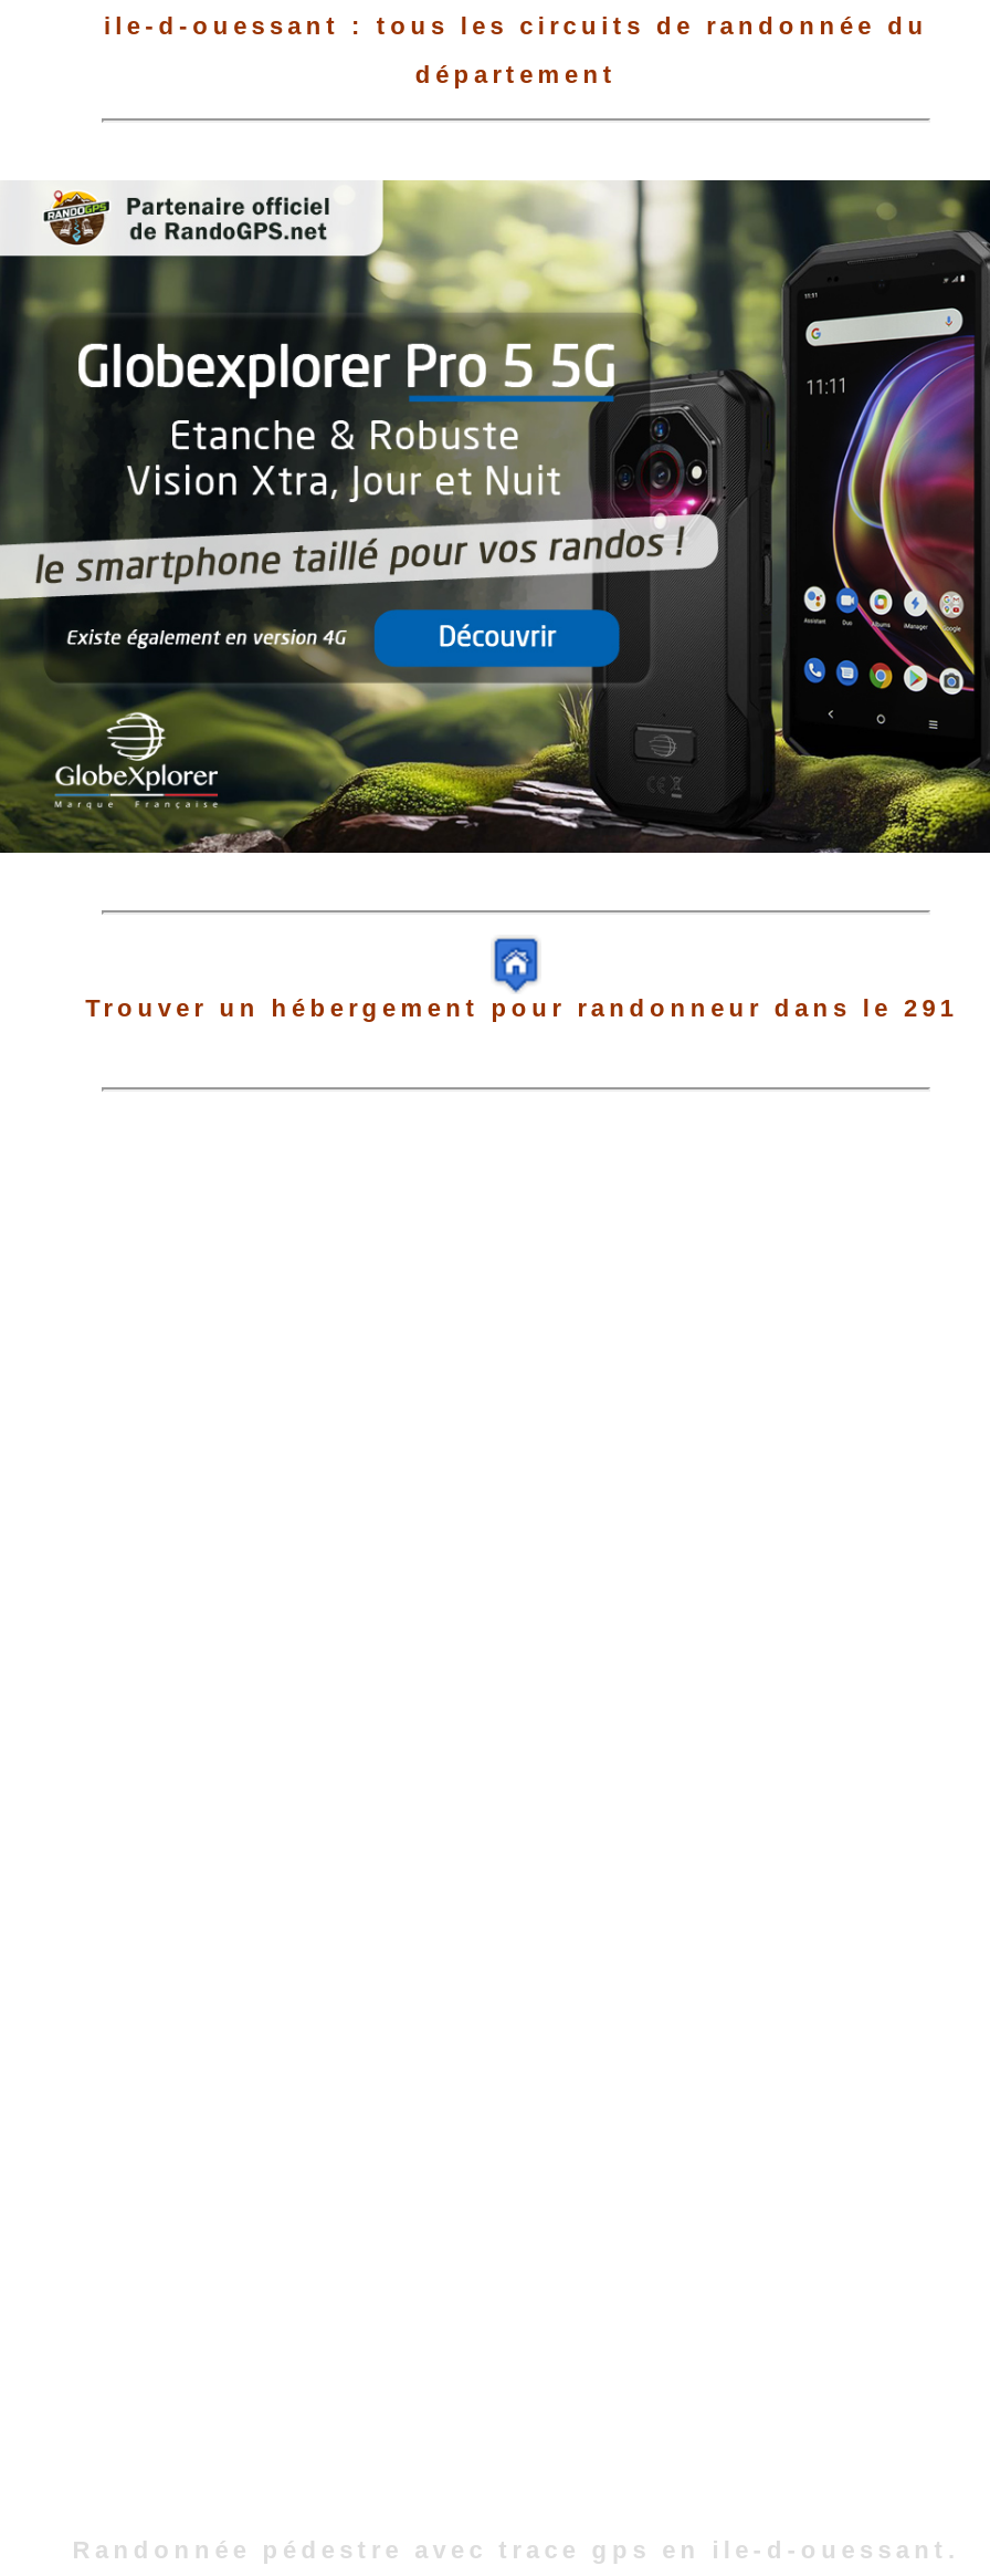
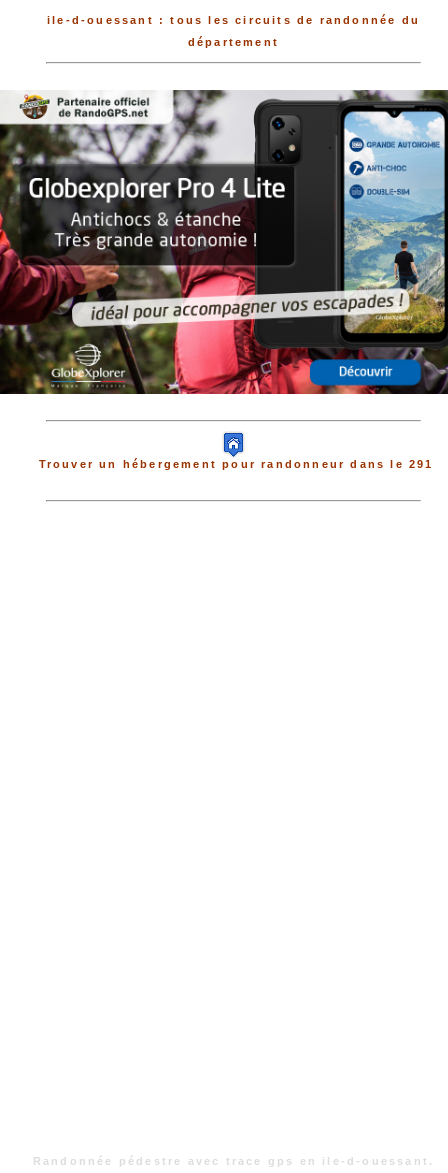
- [image]
+ [image]
